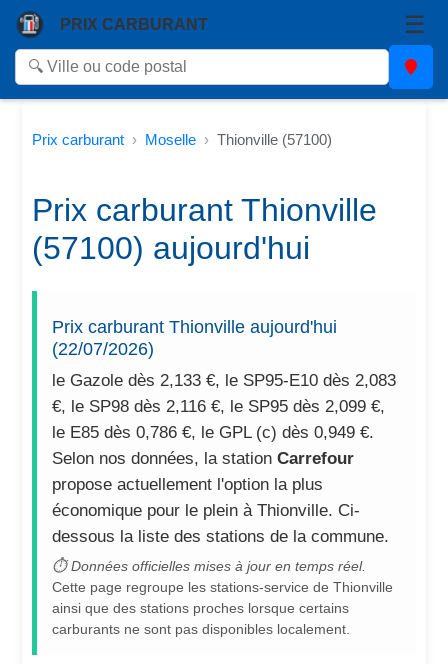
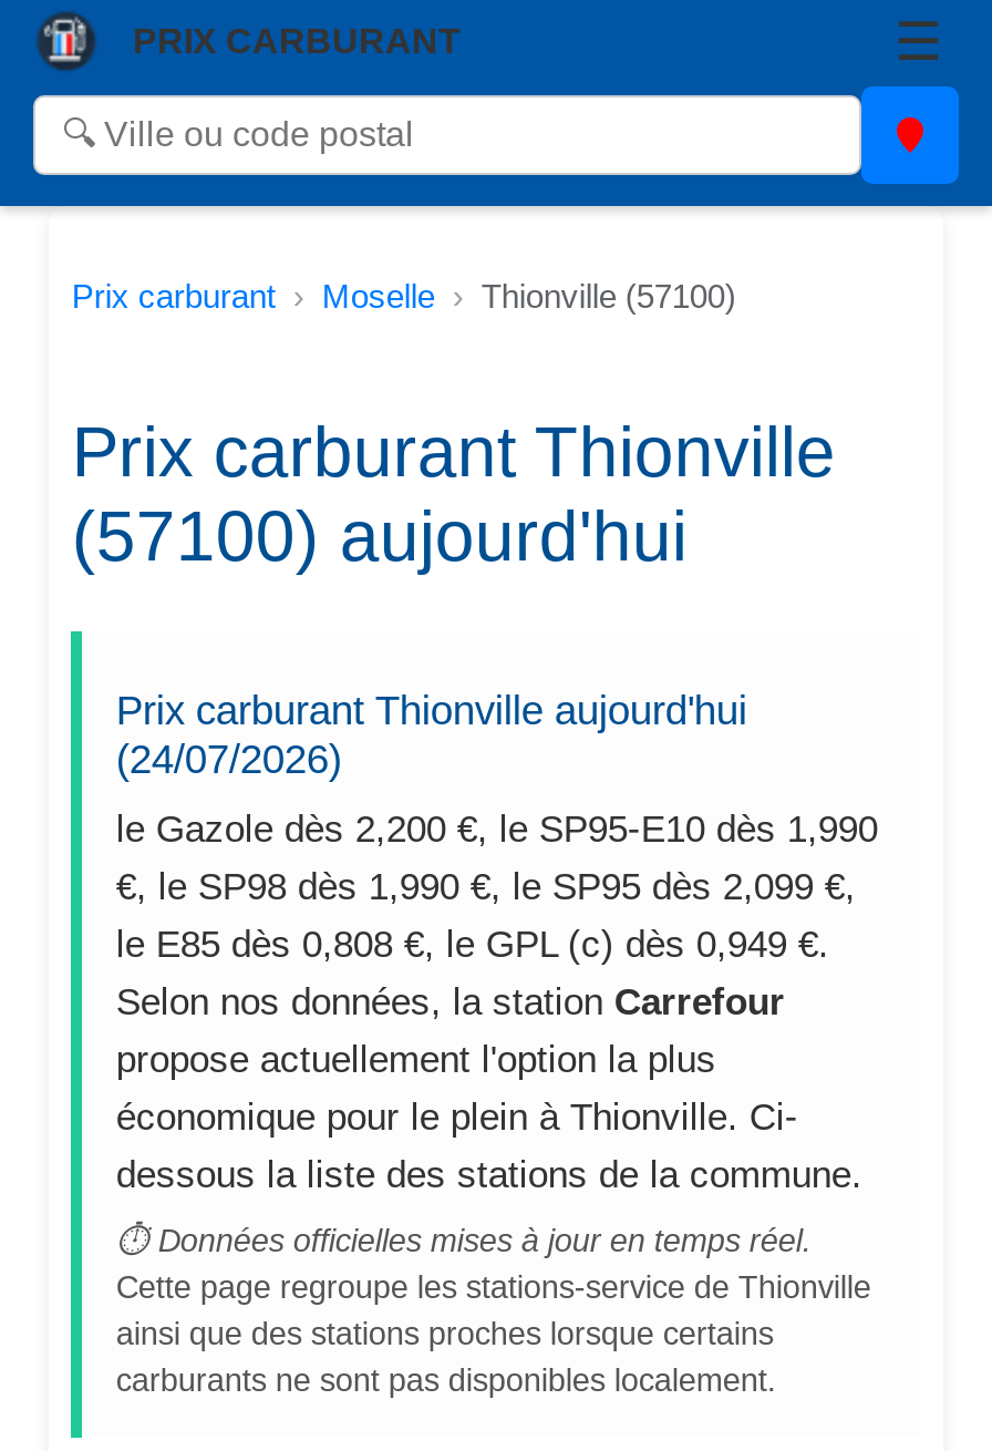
- (22/07/2026)
+ (24/07/2026)

- le Gazole dès 2,133 €, le SP95-E10 dès 2,083
+ le Gazole dès 2,200 €, le SP95-E10 dès 1,990

- €, le SP98 dès 2,116 €, le SP95 dès 2,099 €,
+ €, le SP98 dès 1,990 €, le SP95 dès 2,099 €,

- le E85 dès 0,786 €, le GPL (c) dès 0,949 €.
+ le E85 dès 0,808 €, le GPL (c) dès 0,949 €.
